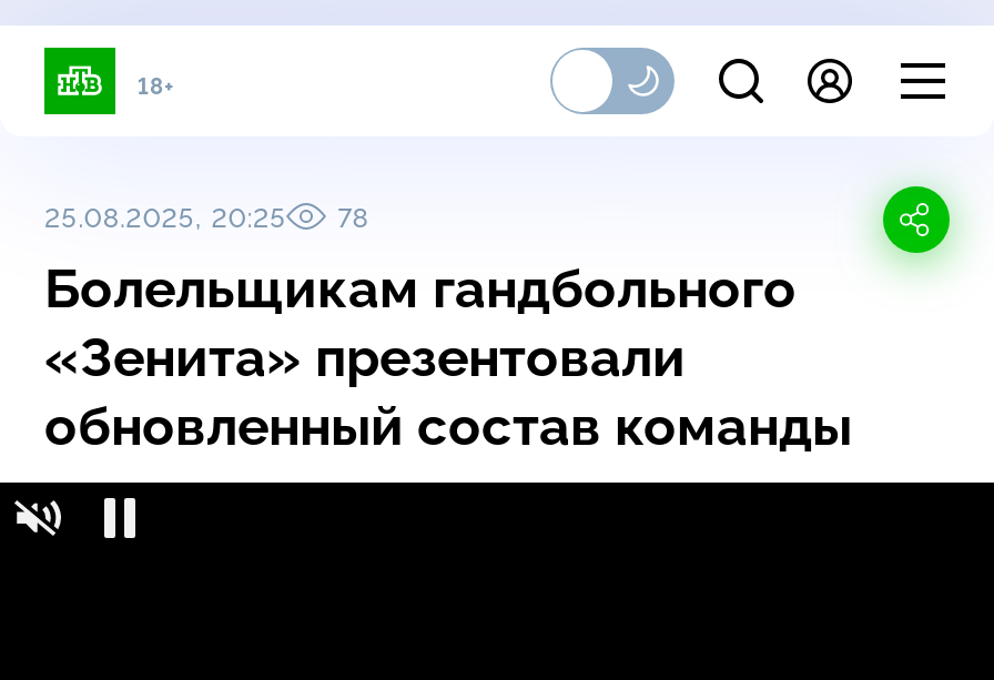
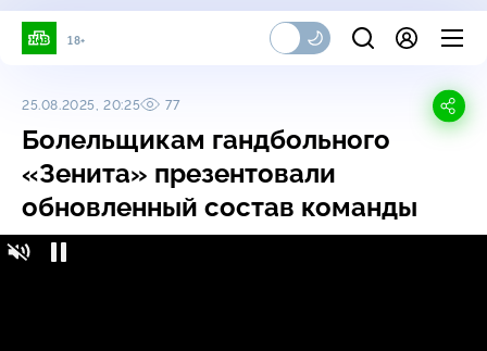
- 25.08.2025, 20:25 78
+ 25.08.2025, 20:25 77
